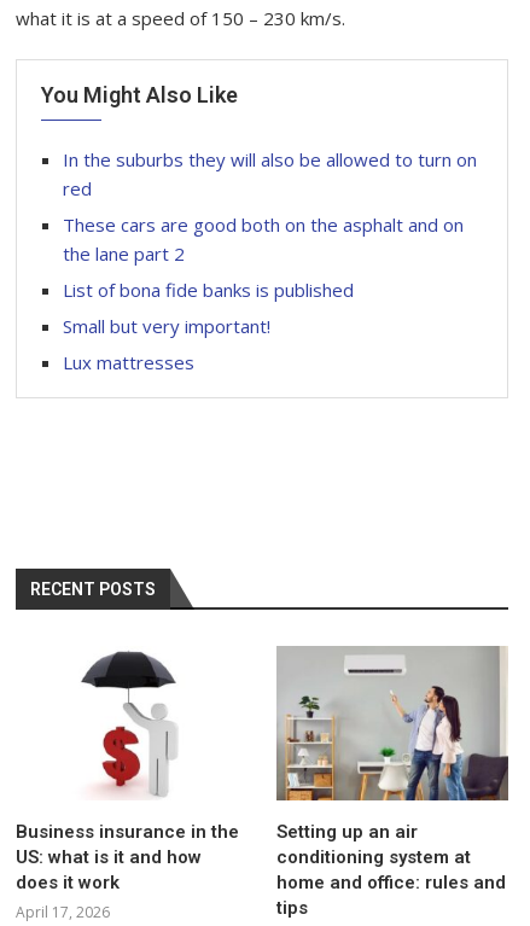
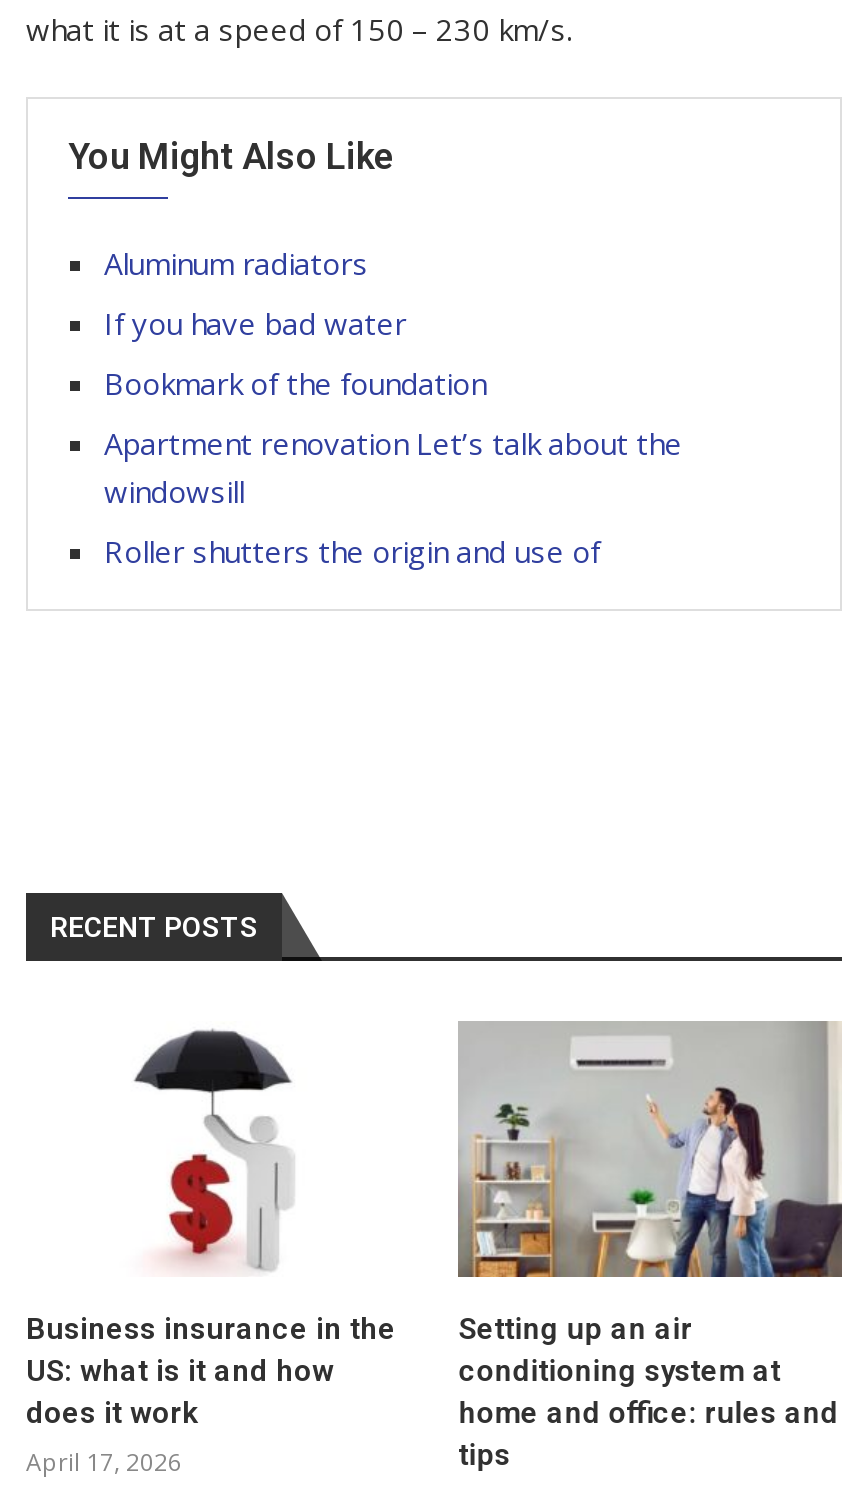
- In the suburbs they will also be allowed to turn on
- red
+ Aluminum radiators

- These cars are good both on the asphalt and on
- the lane part 2
+ If you have bad water

- List of bona fide banks is published
+ Bookmark of the foundation

- Small but very important!
+ Apartment renovation Let’s talk about the
+ windowsill

- Lux mattresses
+ Roller shutters the origin and use of
